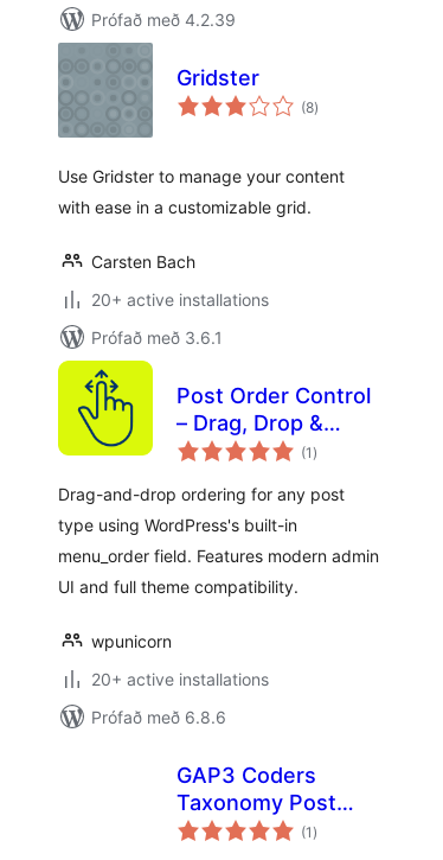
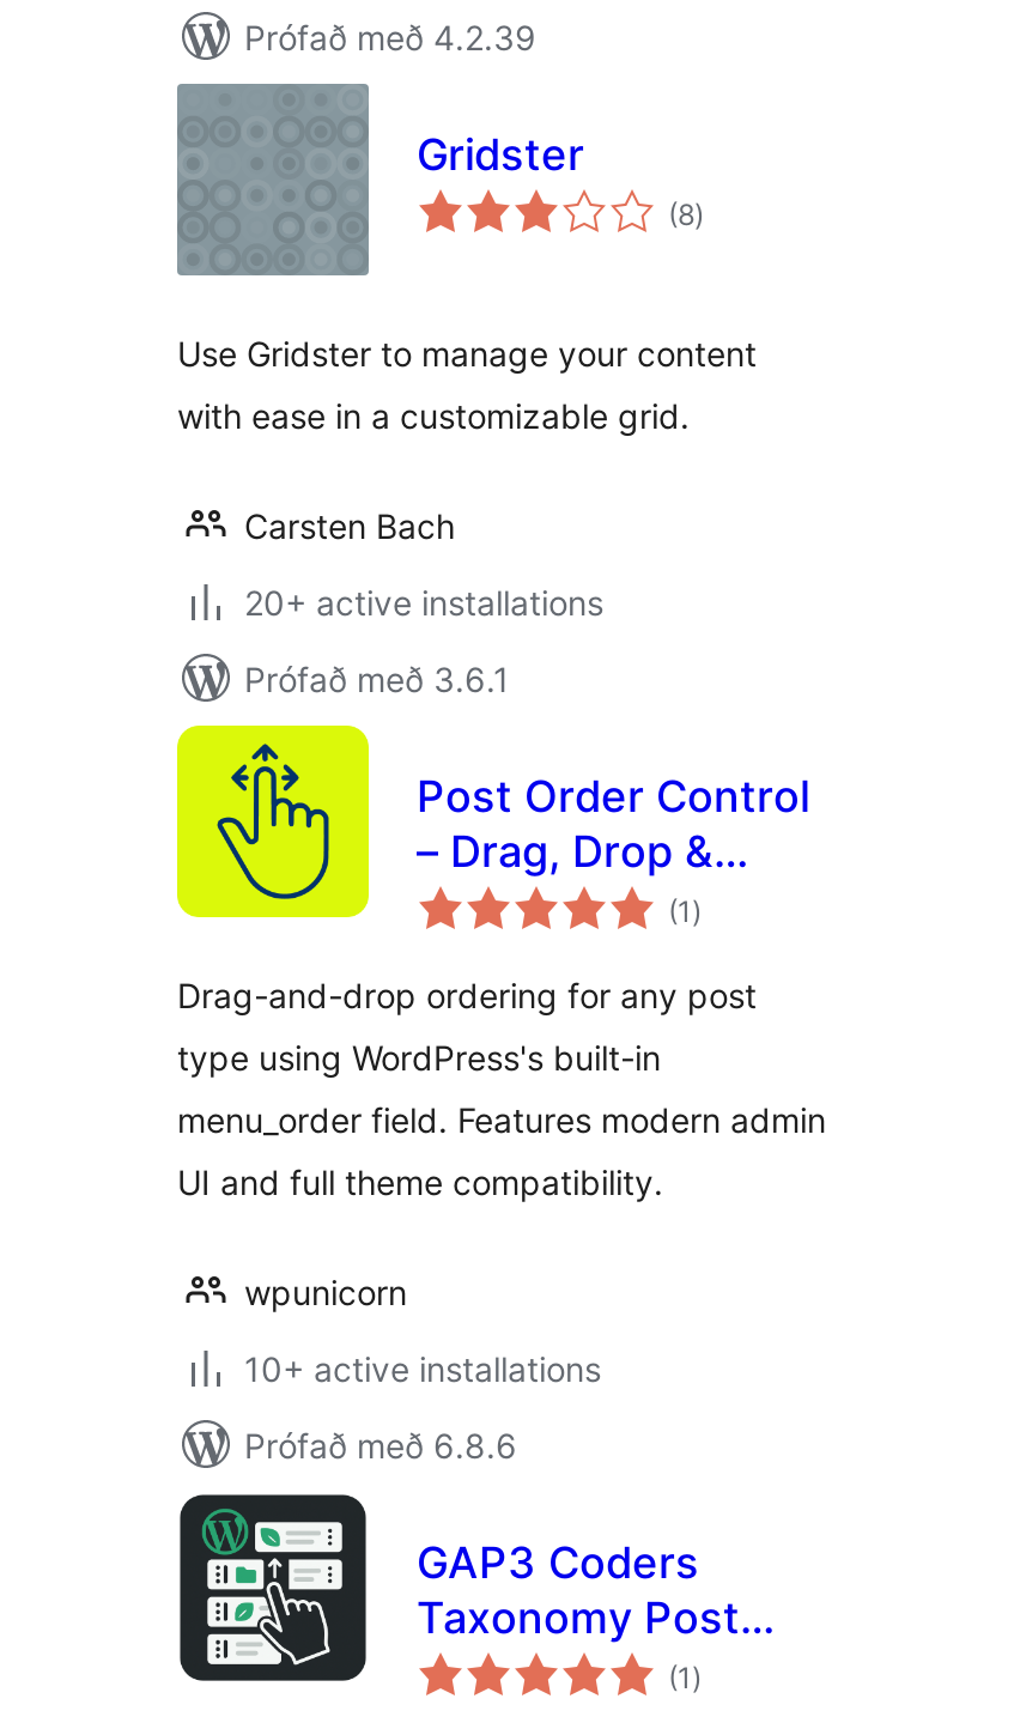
- 20+ active installations
+ 10+ active installations

+ [image]
